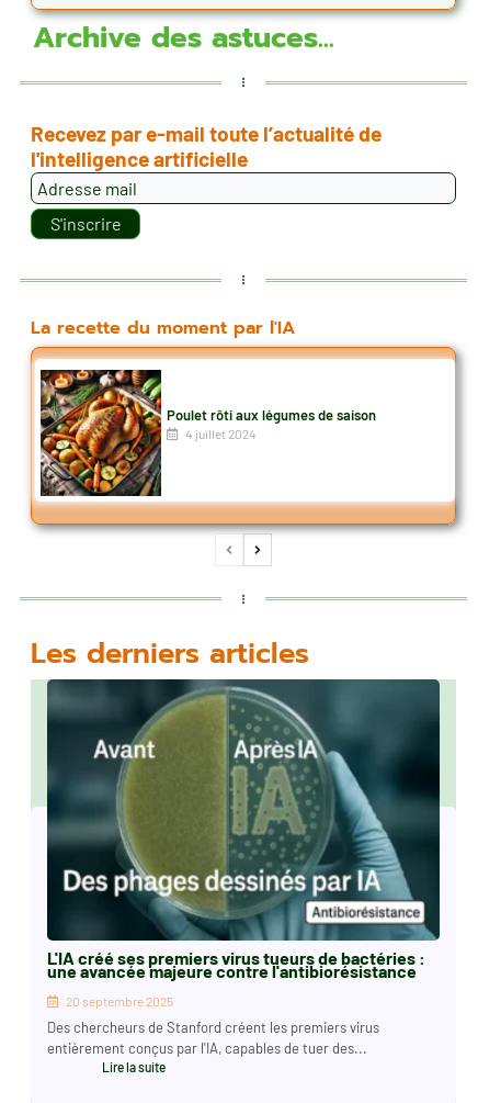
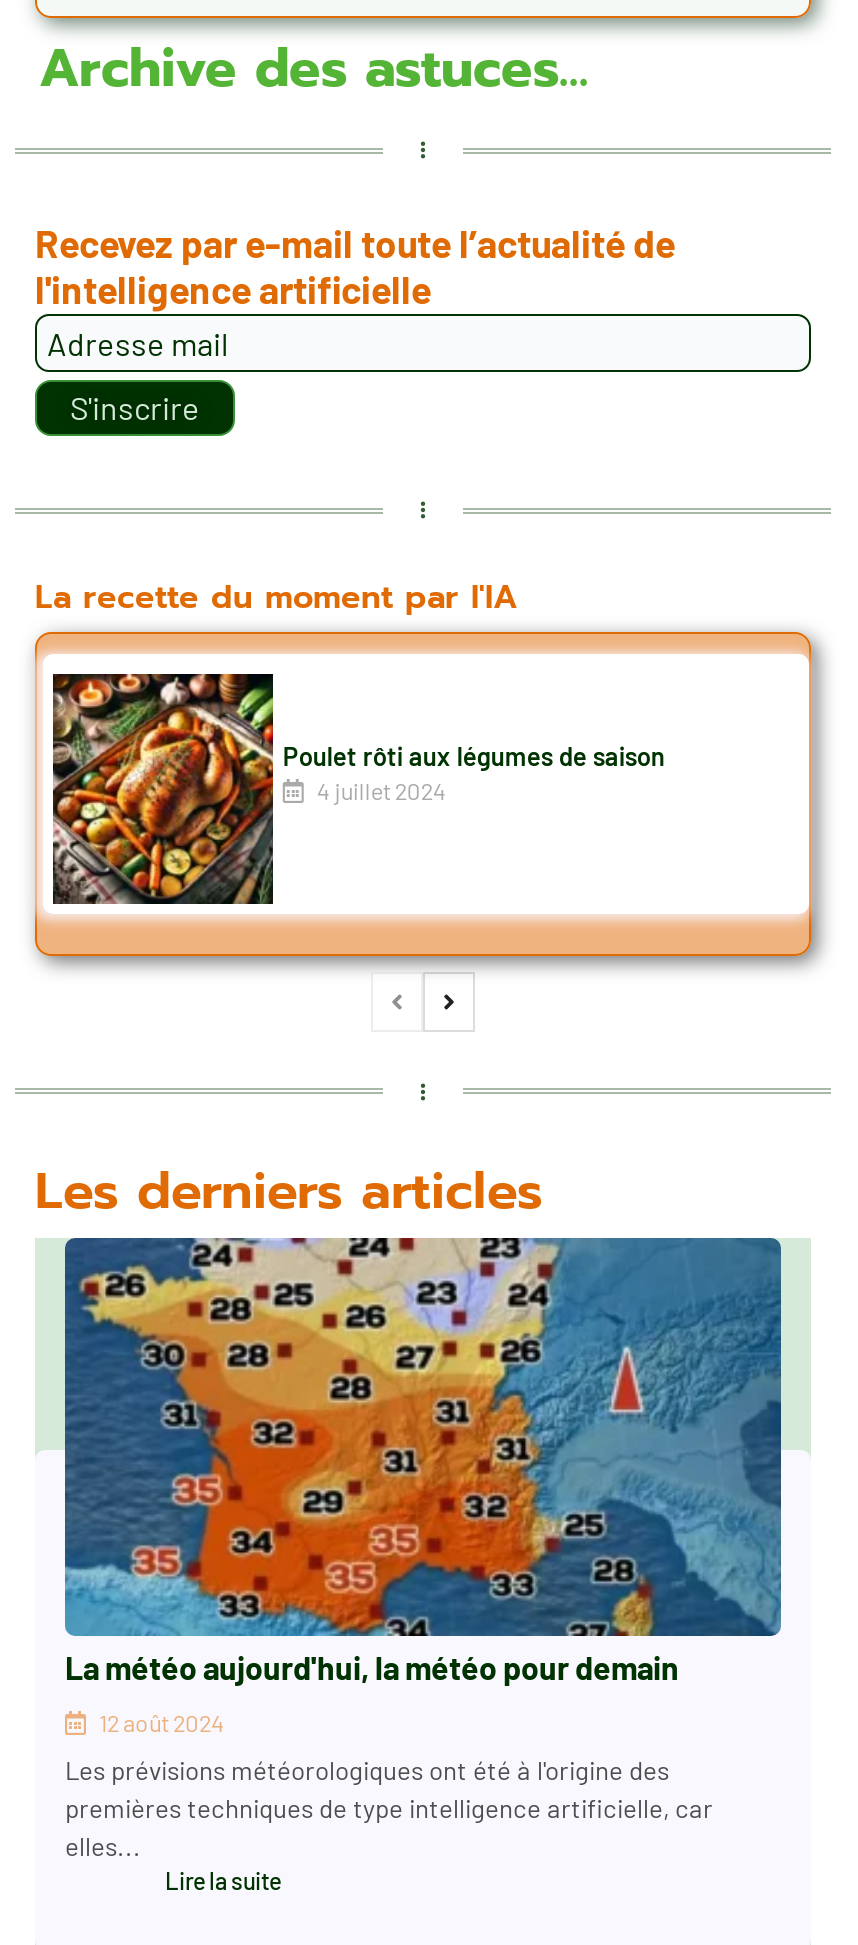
- [image]
- L'IA créé ses premiers virus tueurs de bactéries :
- une avancée majeure contre l'antibiorésistance
+ [image]
+ La météo aujourd'hui, la météo pour demain

- 20 septembre 2025
+ 12 août 2024

- Des chercheurs de Stanford créent les premiers virus
- entièrement conçus par l'IA, capables de tuer des...
+ Les prévisions météorologiques ont été à l'origine des
+ premières techniques de type intelligence artificielle, car
+ elles...
